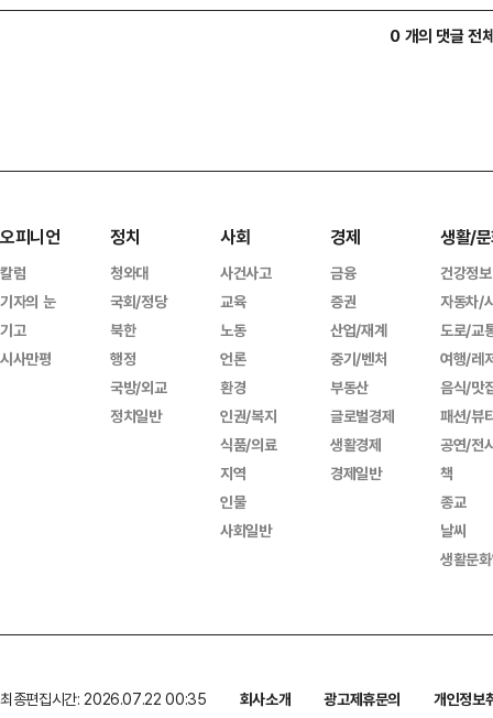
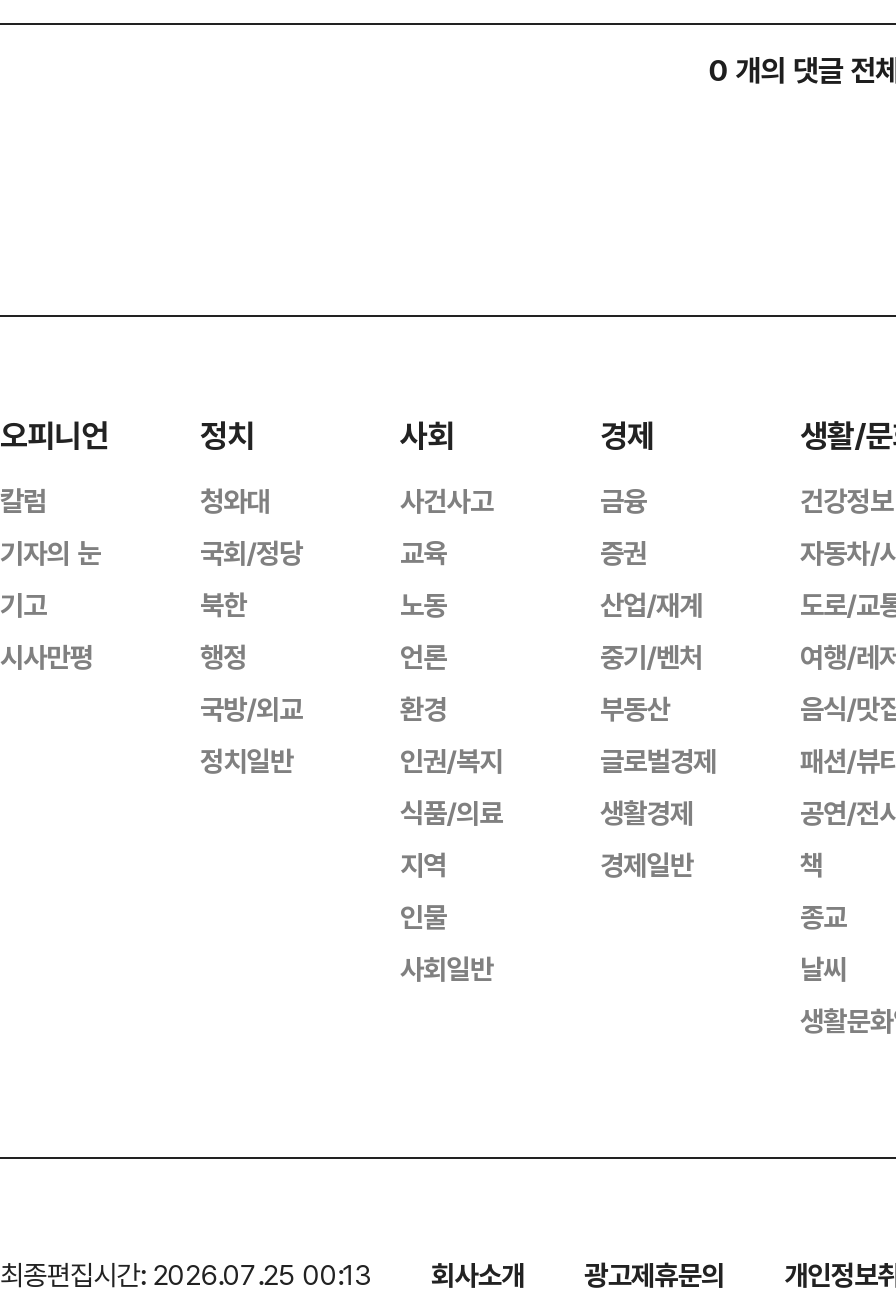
- 최종편집시간: 2026.07.22 00:35
+ 최종편집시간: 2026.07.25 00:13
